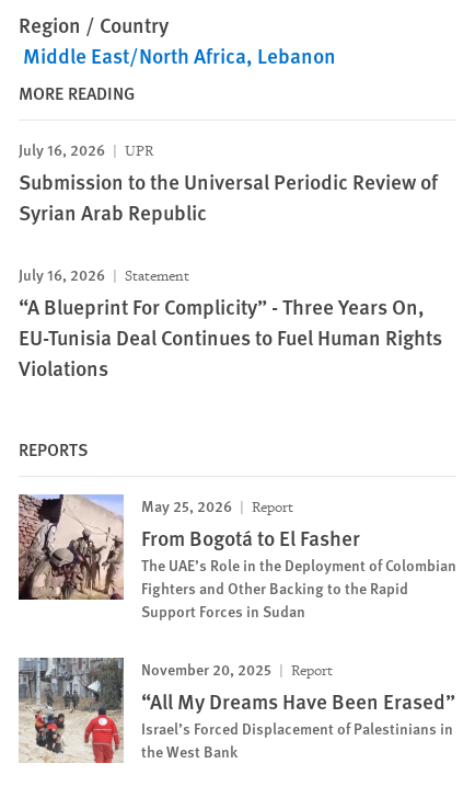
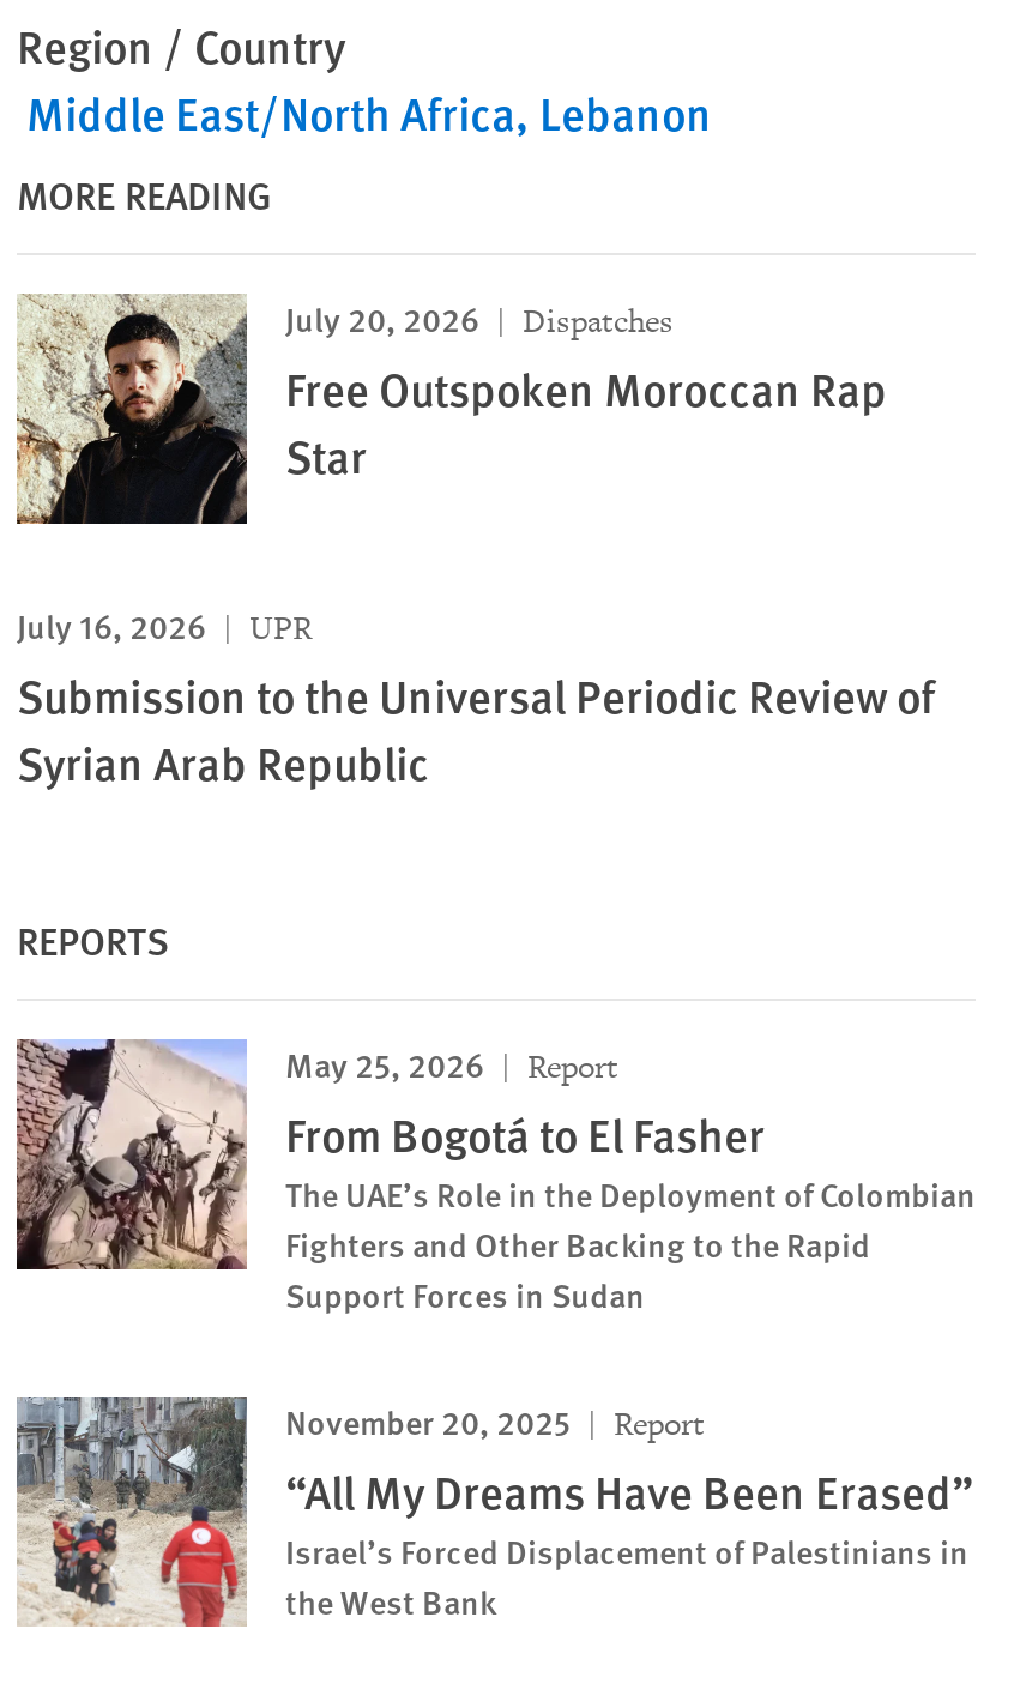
+ [image]
+ July 20, 2026
+ Dispatches
+ Free Outspoken Moroccan Rap
+ Star

moved down: July 16, 2026 | UPR | Submission to the Universal Periodic Review of | Syrian Arab Republic

- July 16, 2026
- Statement
- “A Blueprint For Complicity” - Three Years On,
- EU-Tunisia Deal Continues to Fuel Human Rights
- Violations
